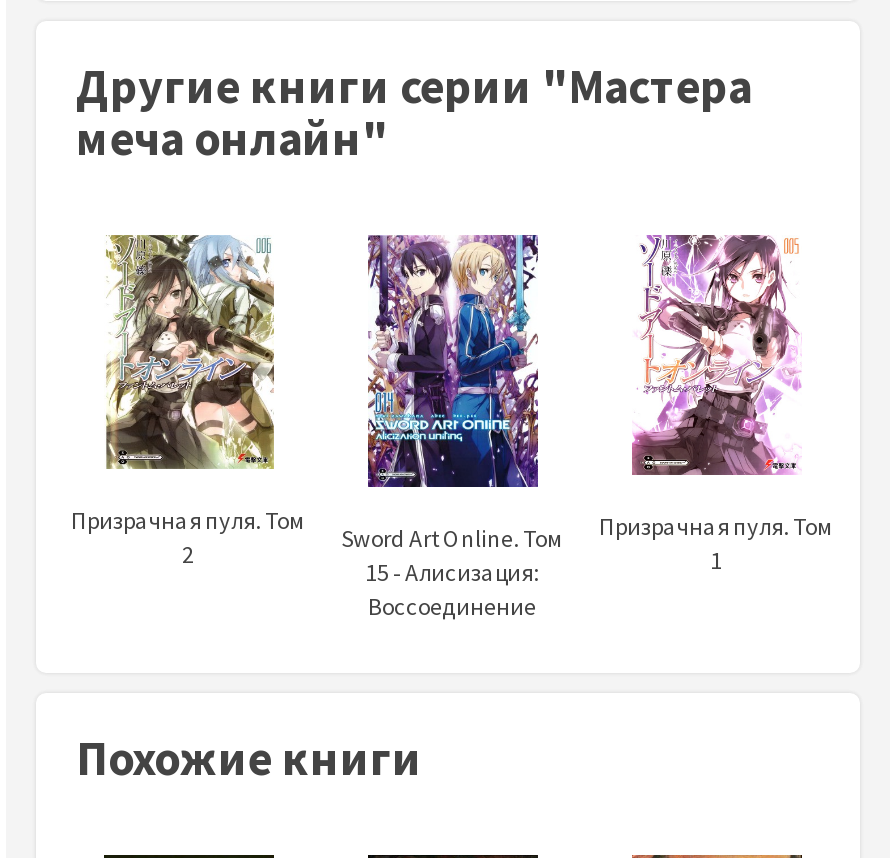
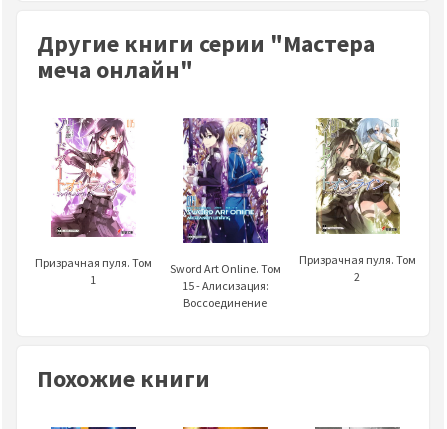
- [image]
- 2
+ [image]
+ 1

- [image]
- 1
+ [image]
+ 2
